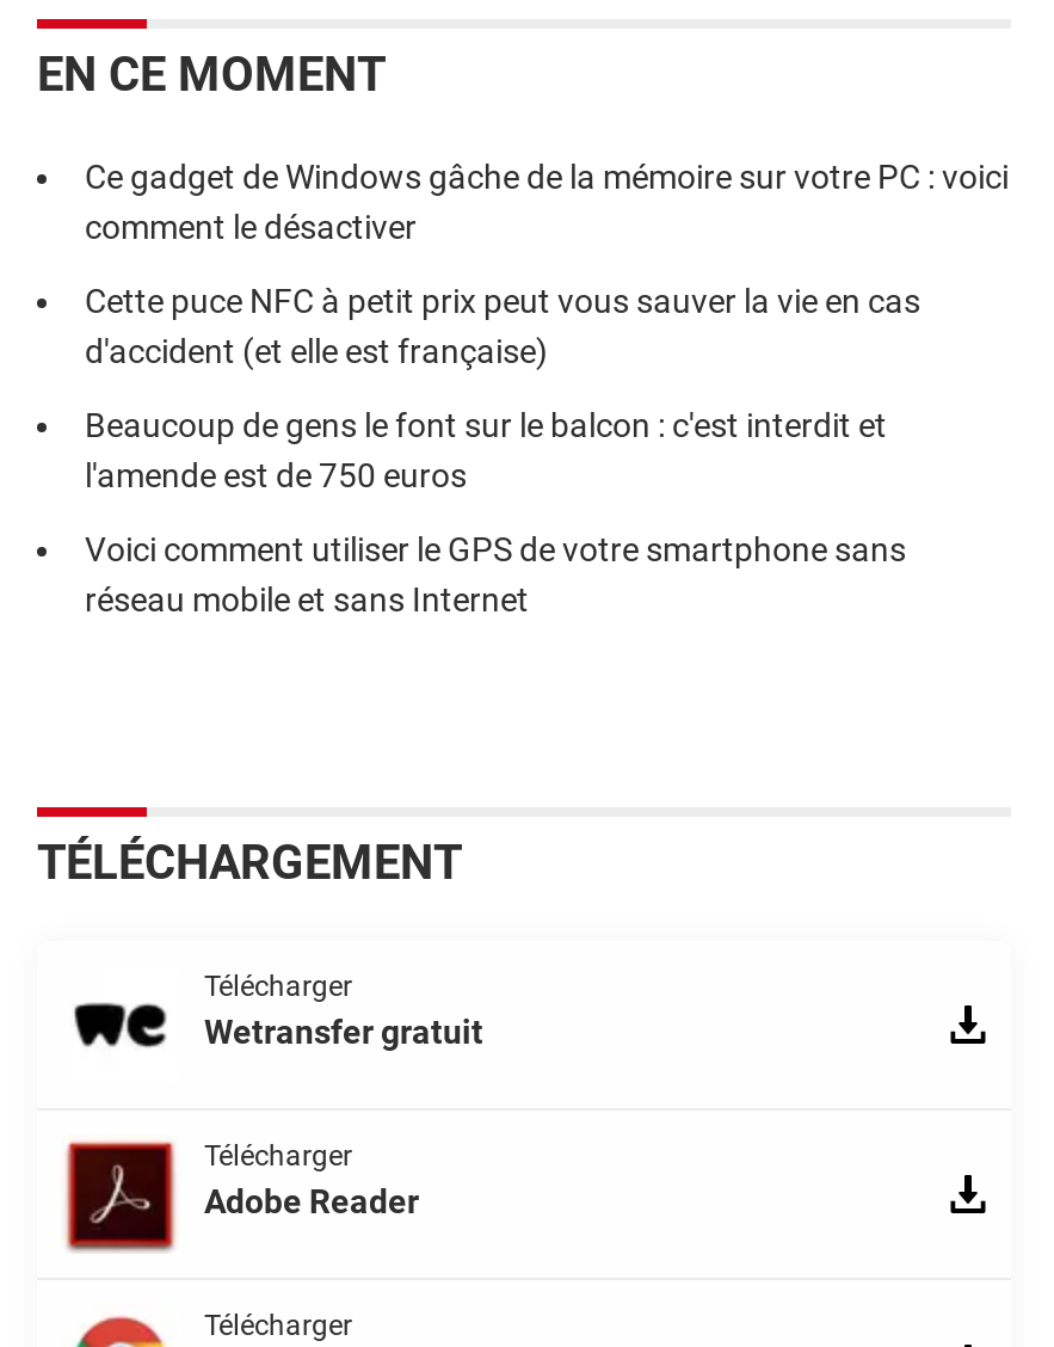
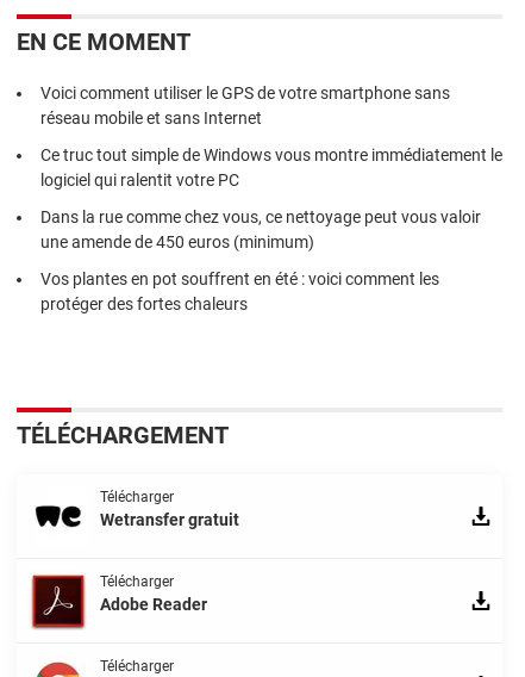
- Ce gadget de Windows gâche de la mémoire sur votre PC : voici
- comment le désactiver
- Cette puce NFC à petit prix peut vous sauver la vie en cas
- d'accident (et elle est française)
- Beaucoup de gens le font sur le balcon : c'est interdit et
- l'amende est de 750 euros

moved up: Voici comment utiliser le GPS de votre smartphone sans | réseau mobile et sans Internet

+ Ce truc tout simple de Windows vous montre immédiatement le
+ logiciel qui ralentit votre PC
+ Dans la rue comme chez vous, ce nettoyage peut vous valoir
+ une amende de 450 euros (minimum)
+ Vos plantes en pot souffrent en été : voici comment les
+ protéger des fortes chaleurs
